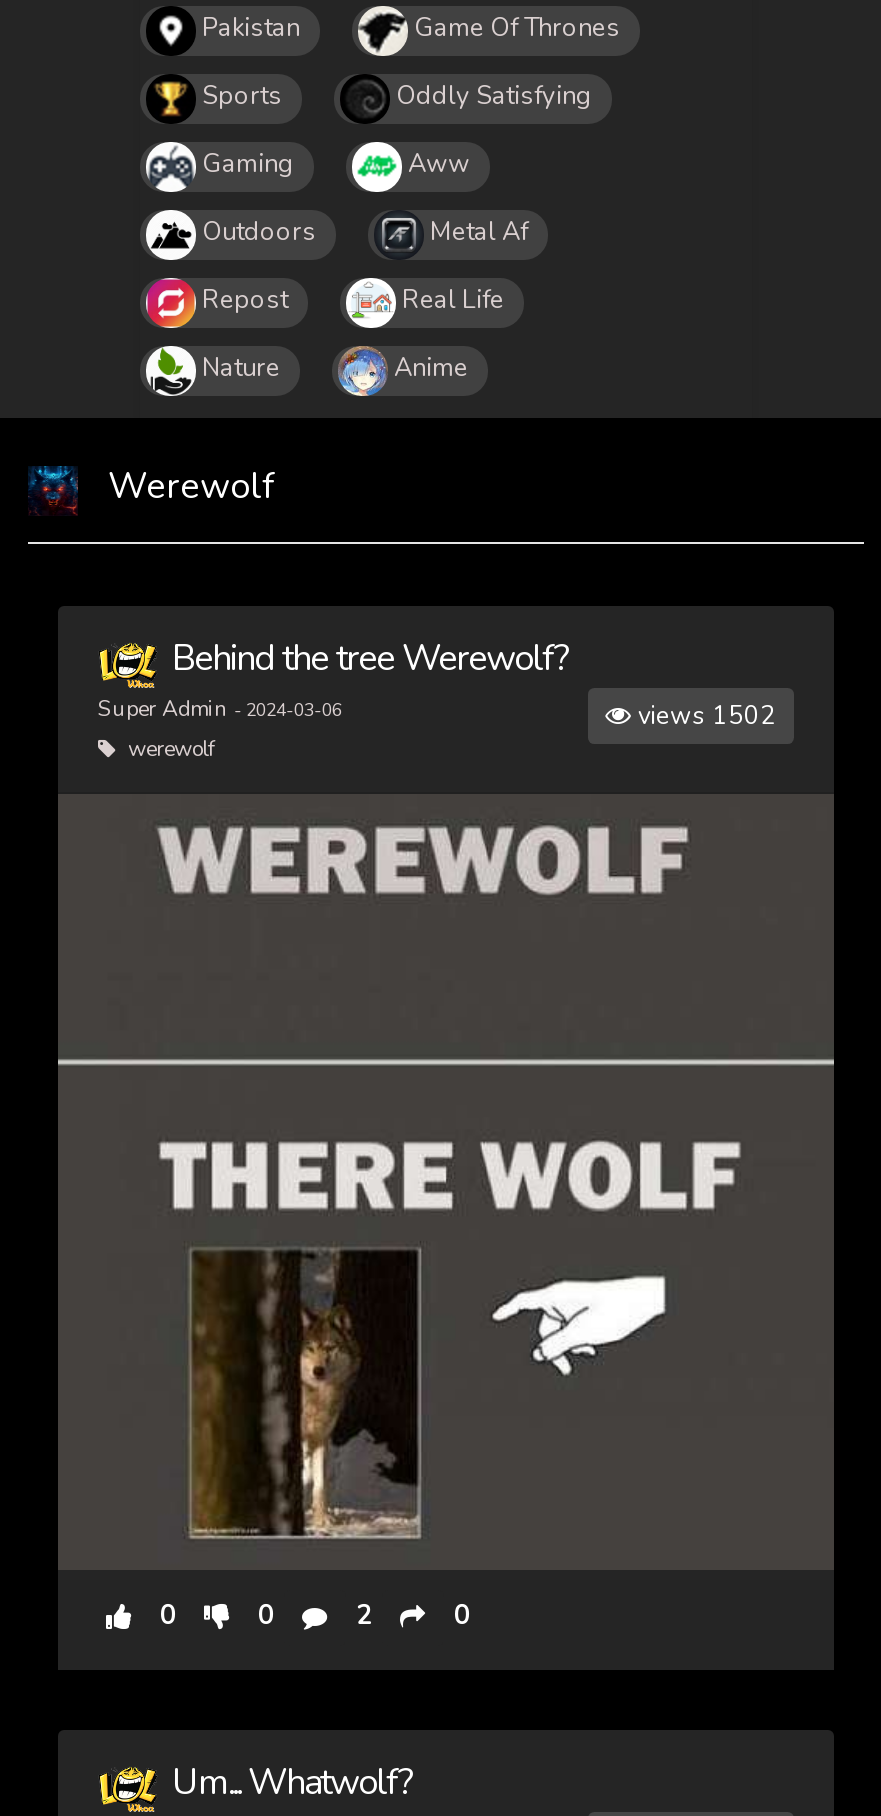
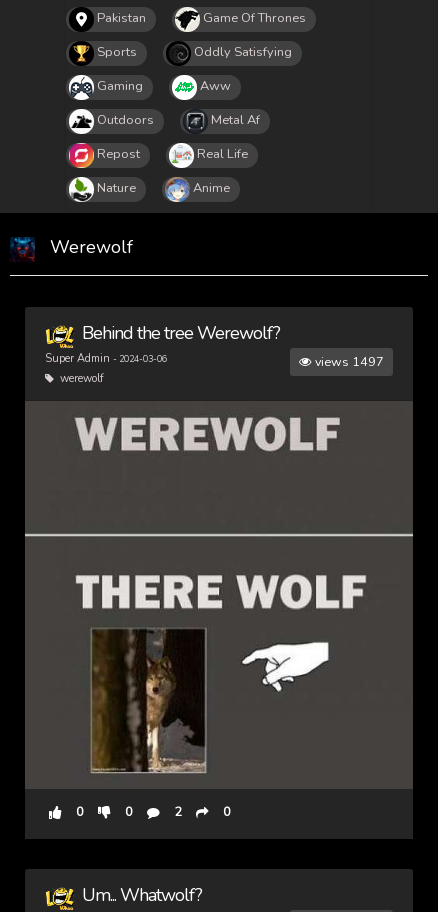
- views 1502
+ views 1497
